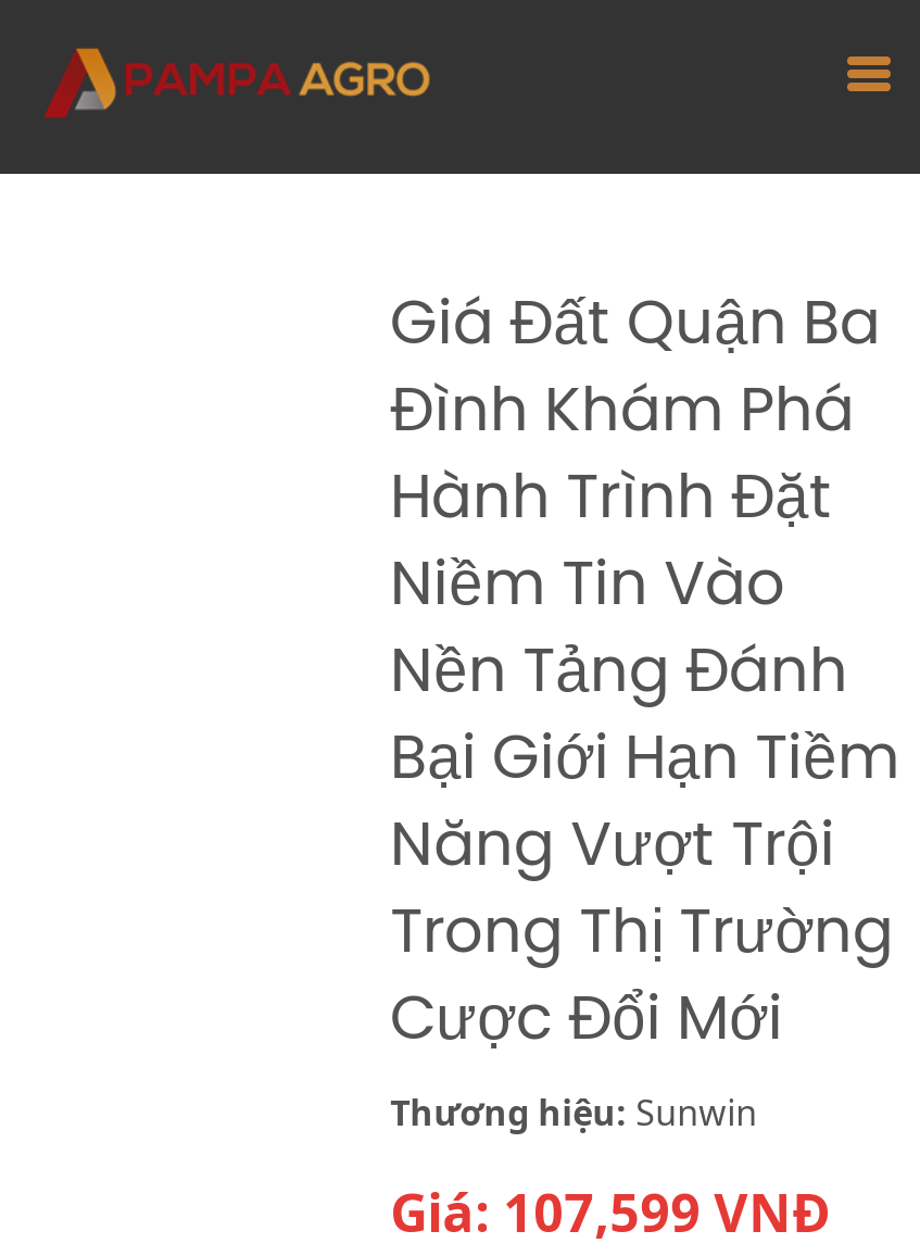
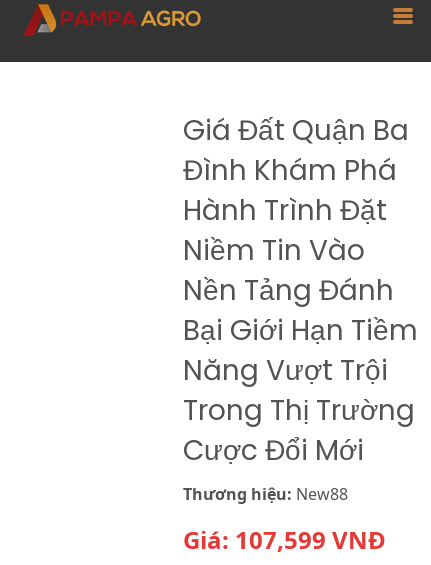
- Thương hiệu: Sunwin
+ Thương hiệu: New88
